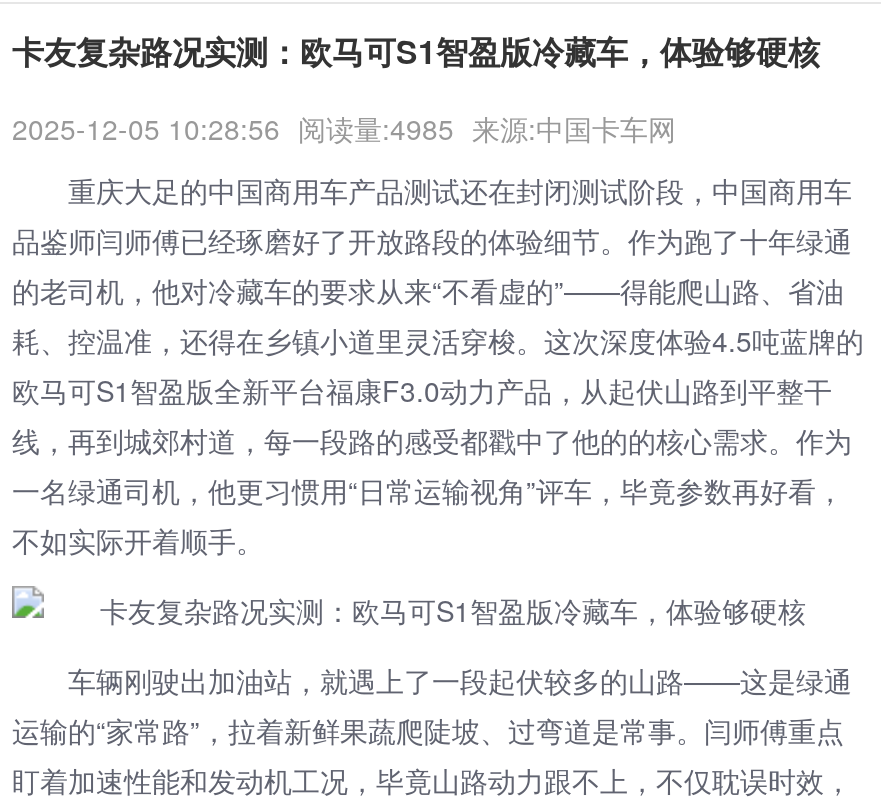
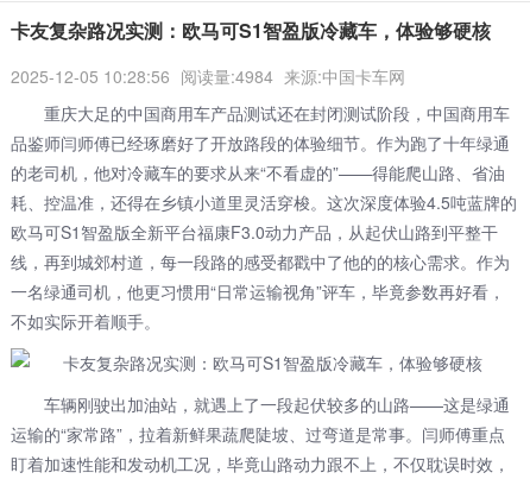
- 2025-12-05 10:28:56 阅读量:4985 来源:中国卡车网
+ 2025-12-05 10:28:56 阅读量:4984 来源:中国卡车网
